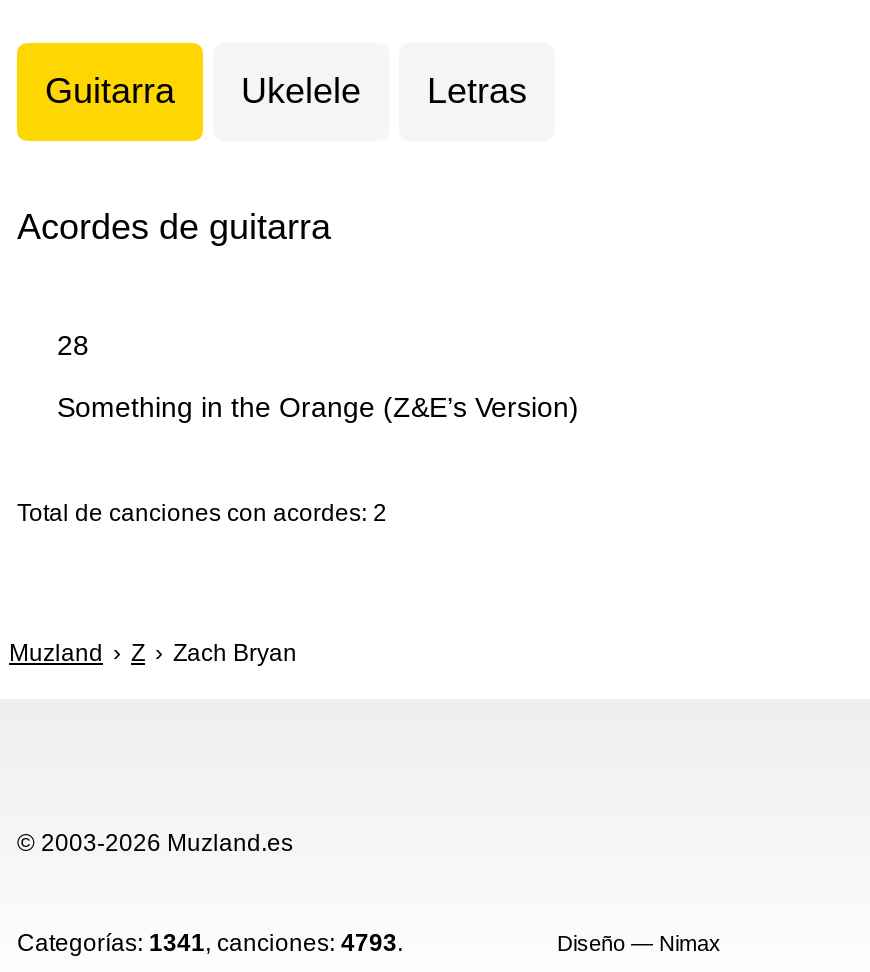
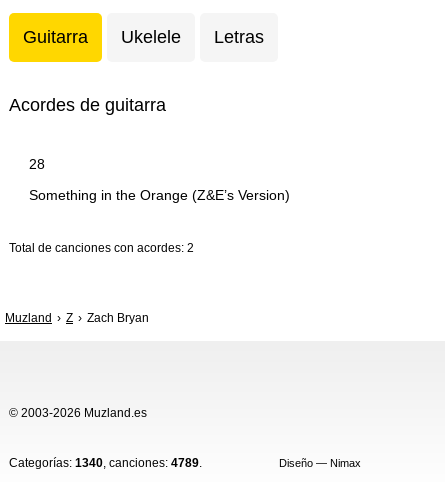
- Сategorías: 1341, canciones: 4793.
+ Сategorías: 1340, canciones: 4789.
